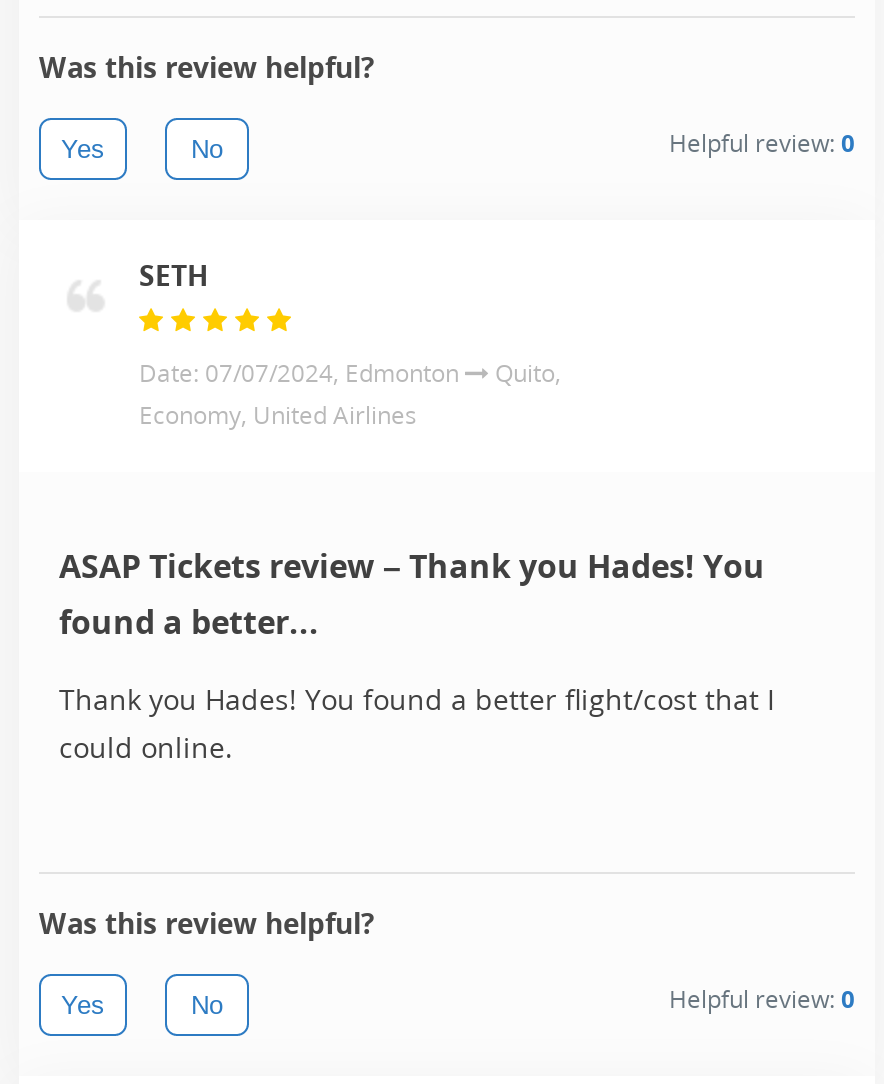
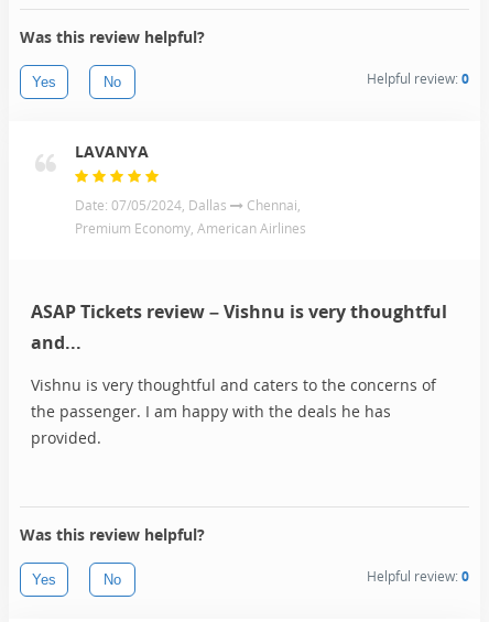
- SETH
+ LAVANYA

- Date: 07/07/2024, Edmonton
- Quito,
- Economy, United Airlines
+ Date: 07/05/2024, Dallas
+ Chennai,
+ Premium Economy, American Airlines

- ASAP Tickets review – Thank you Hades! You
- found a better...
+ ASAP Tickets review – Vishnu is very thoughtful
+ and...

- Thank you Hades! You found a better flight/cost that I
- could online.
+ Vishnu is very thoughtful and caters to the concerns of
+ the passenger. I am happy with the deals he has
+ provided.
